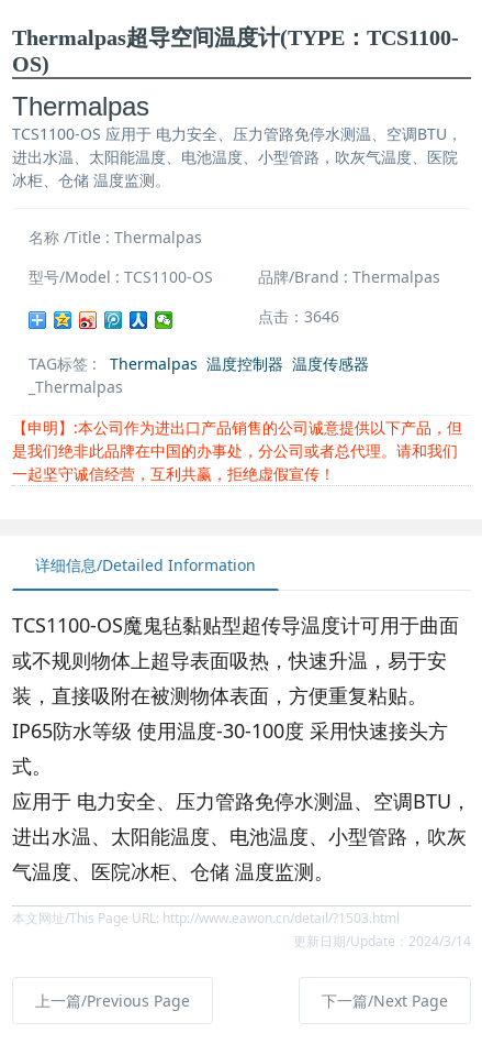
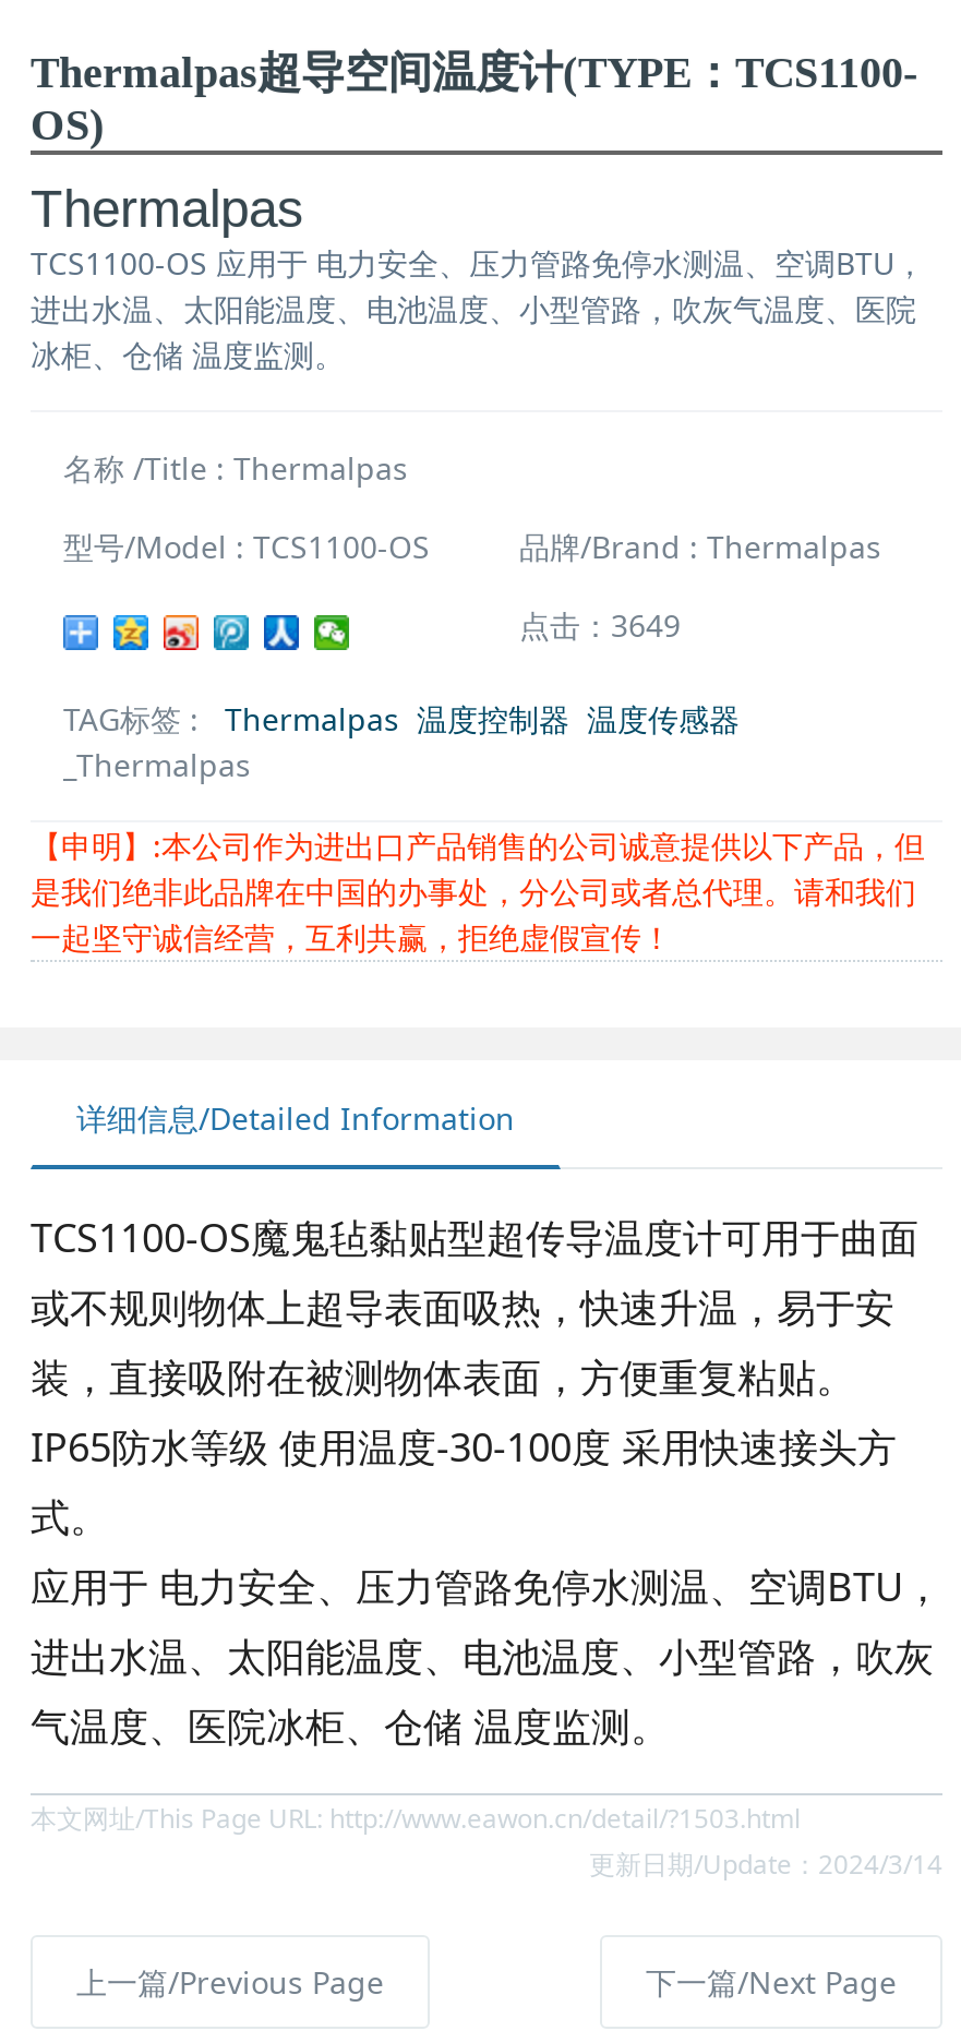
- 点击：3646
+ 点击：3649
